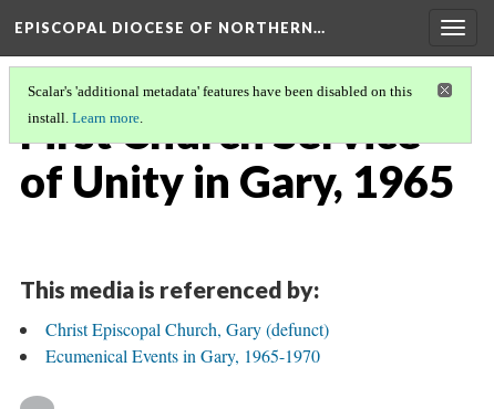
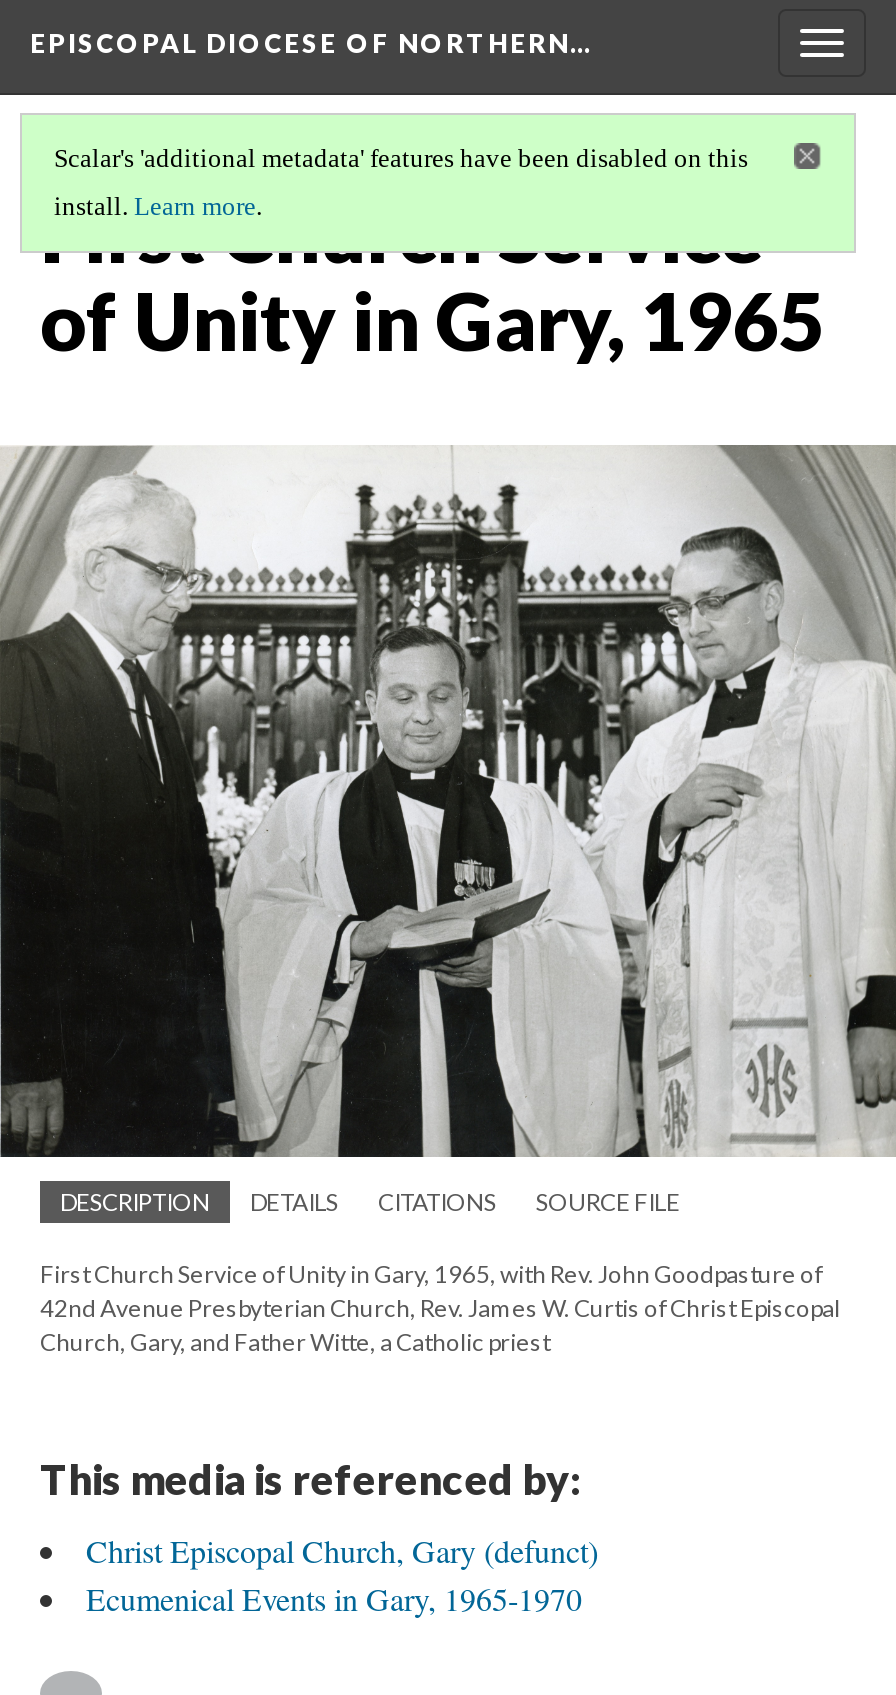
+ [image]
+ DESCRIPTION
+ DETAILS
+ CITATIONS
+ SOURCE FILE
+ First Church Service of Unity in Gary, 1965, with Rev. John Goodpasture of
+ 42nd Avenue Presbyterian Church, Rev. James W. Curtis of Christ Episcopal
+ Church, Gary, and Father Witte, a Catholic priest
